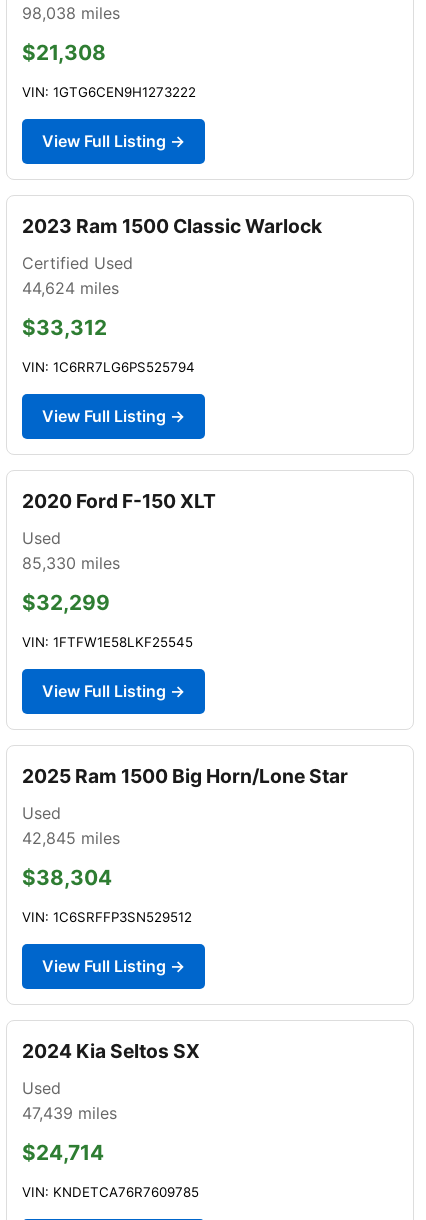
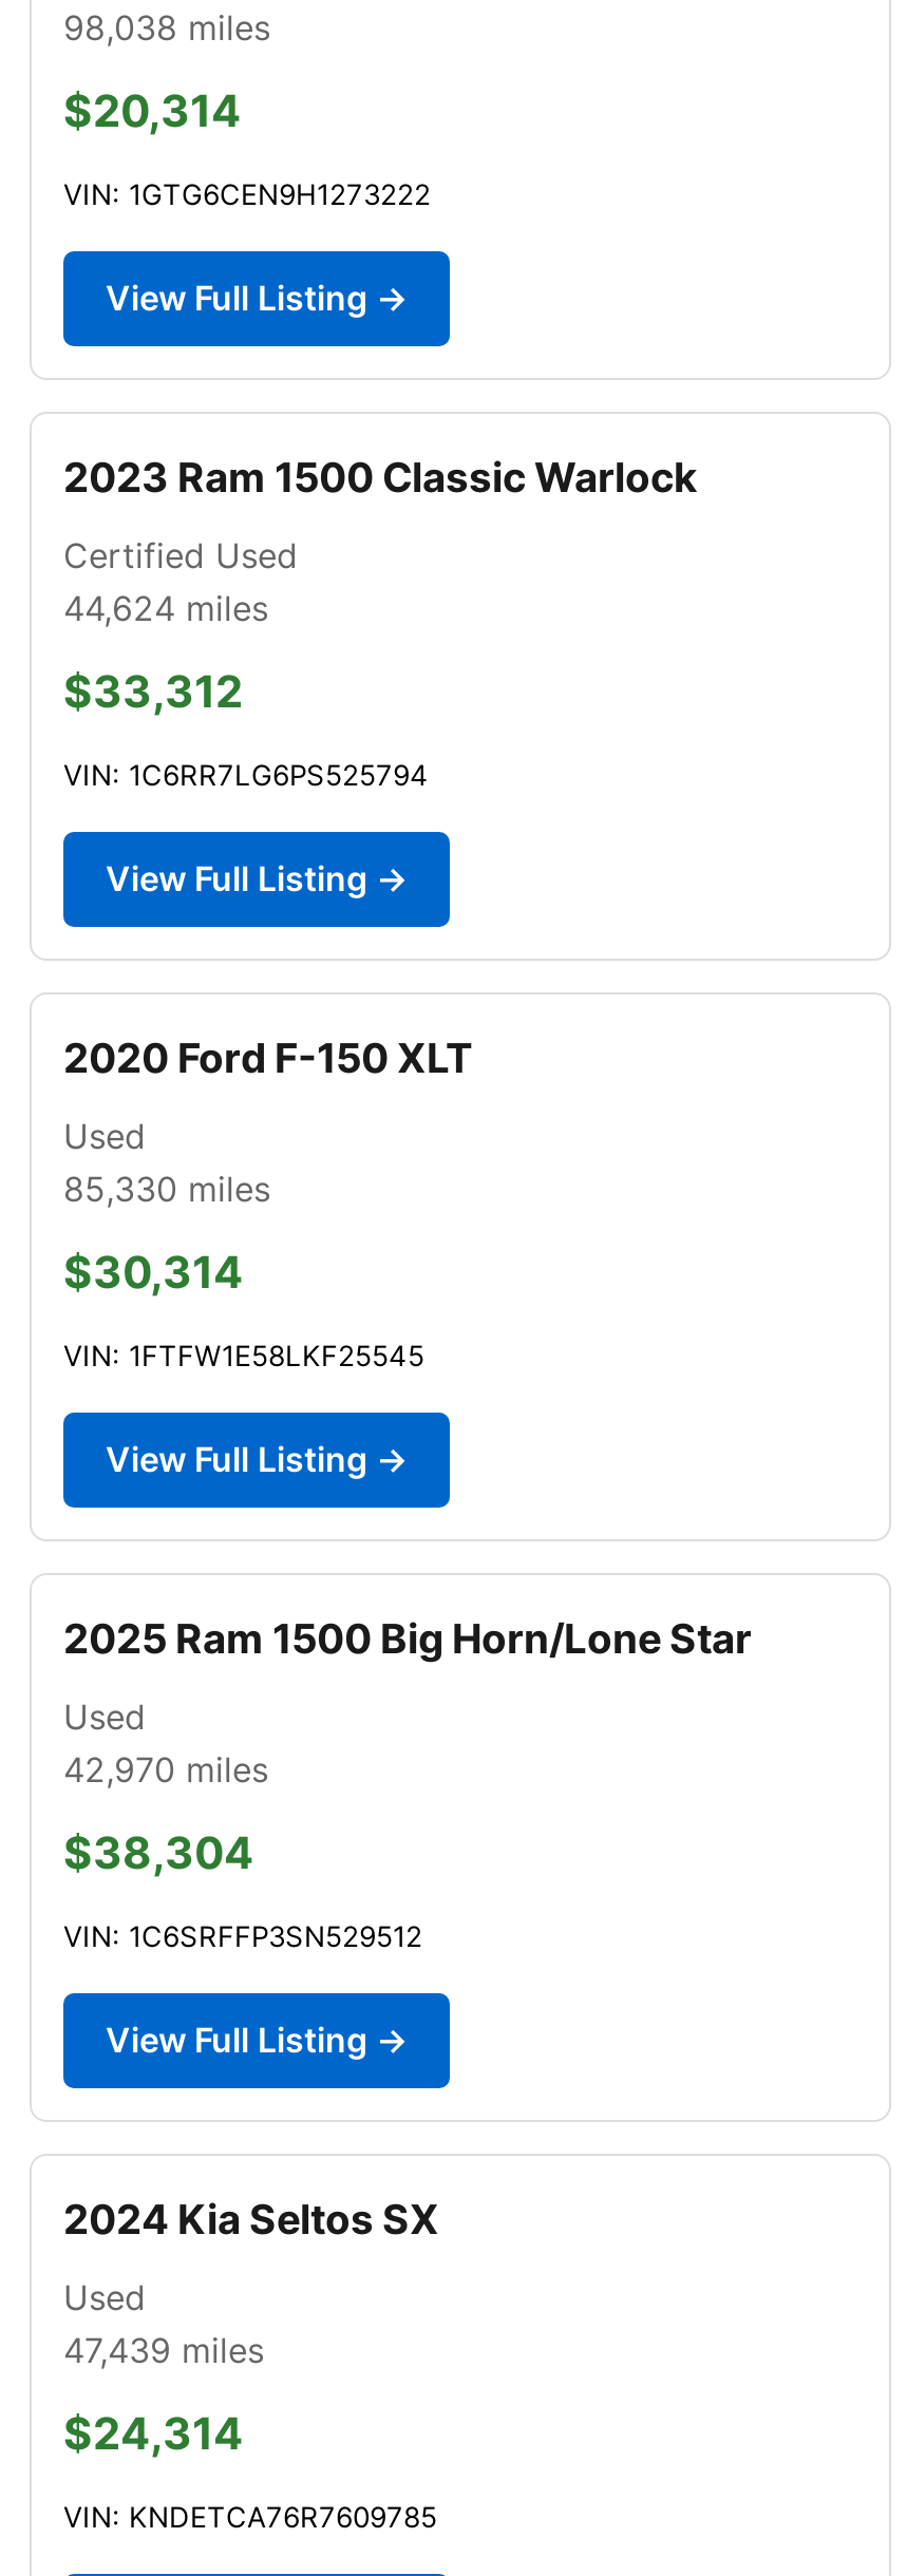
- $21,308
+ $20,314

- $32,299
+ $30,314

- 42,845 miles
+ 42,970 miles

- $24,714
+ $24,314
